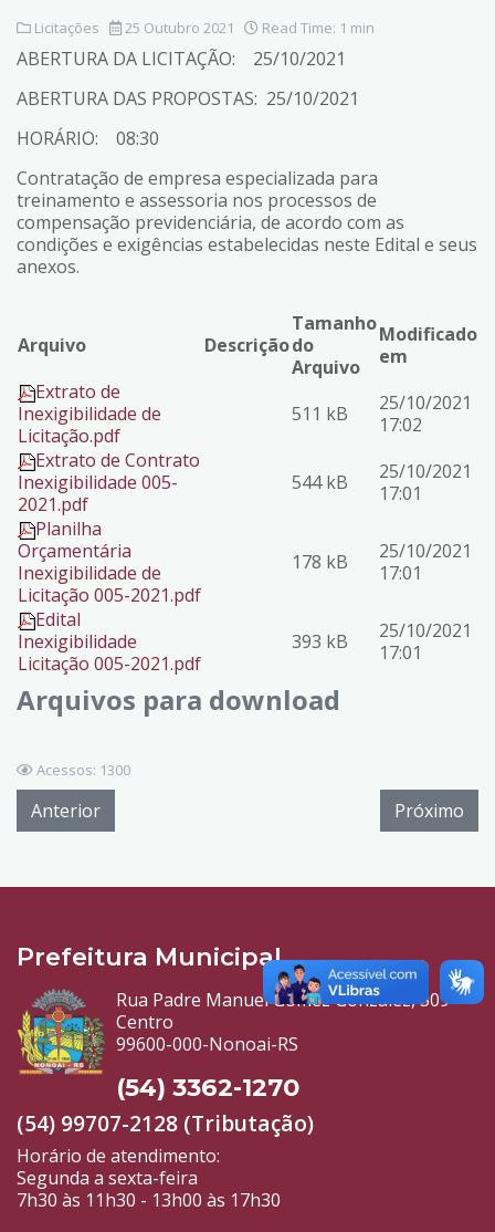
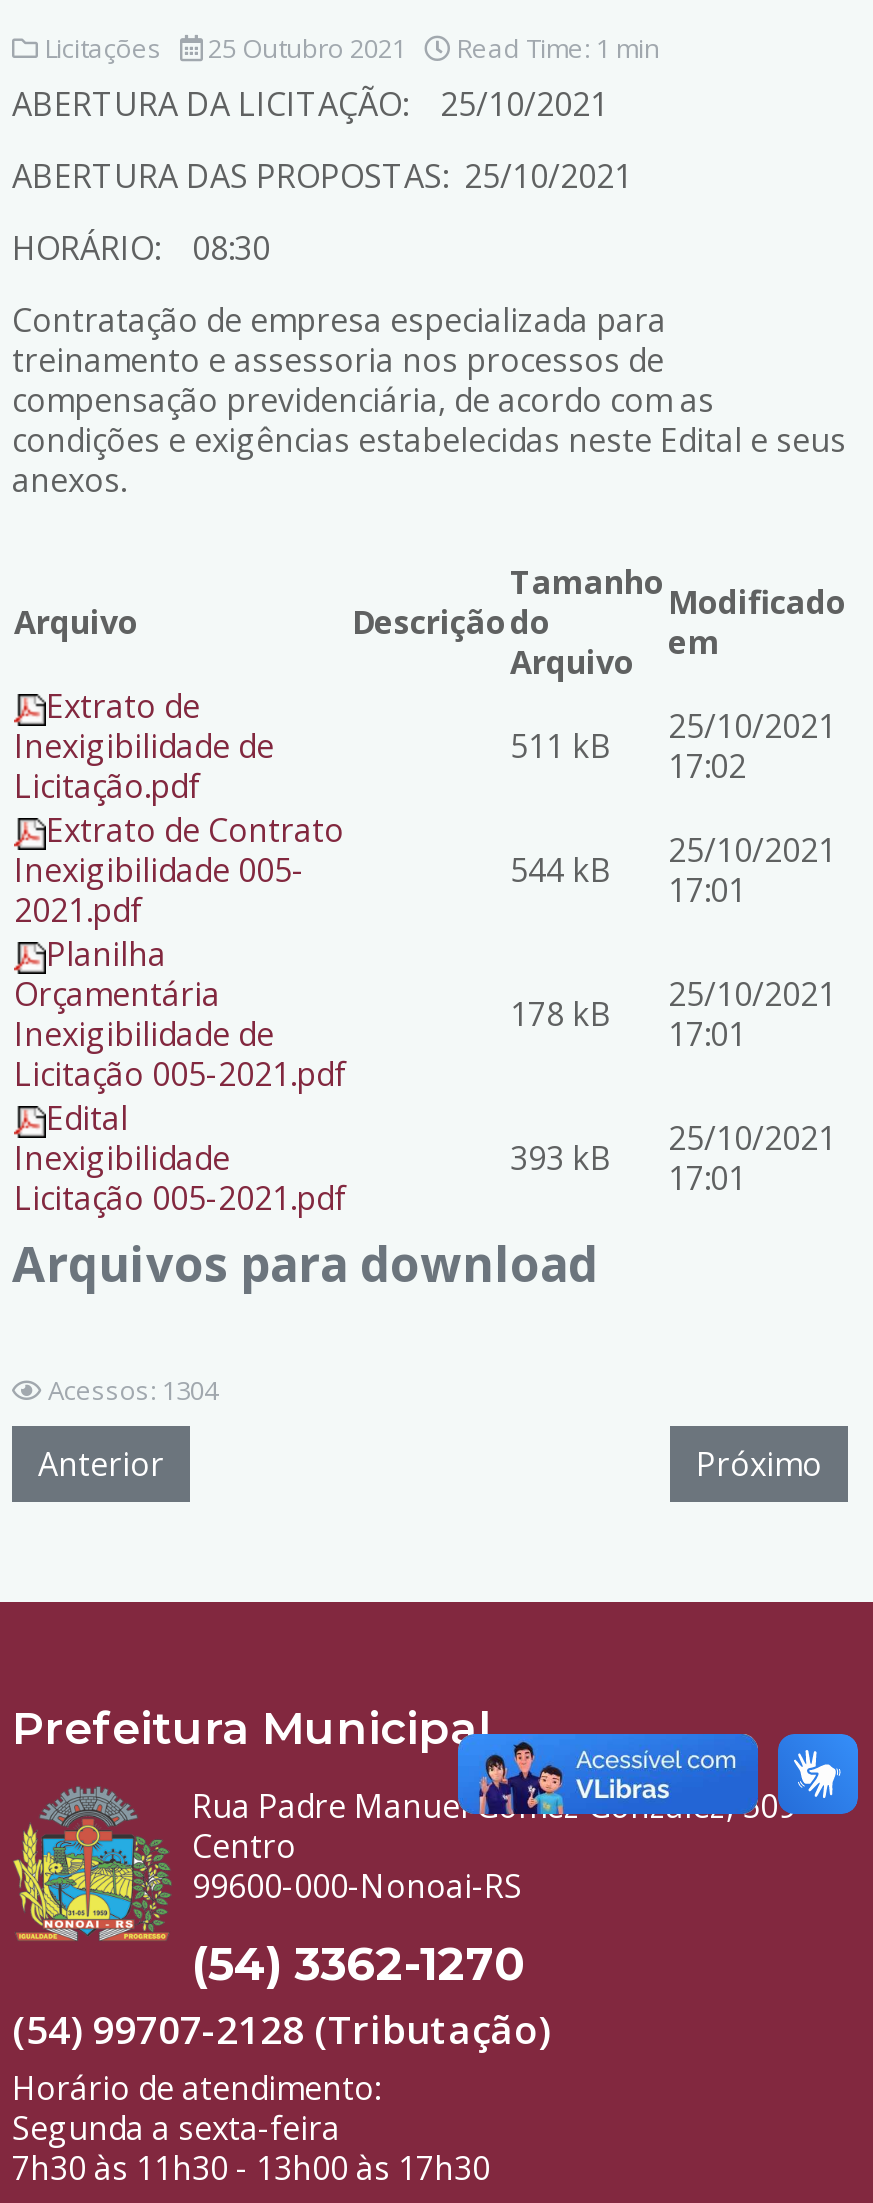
- Acessos: 1300
+ Acessos: 1304
